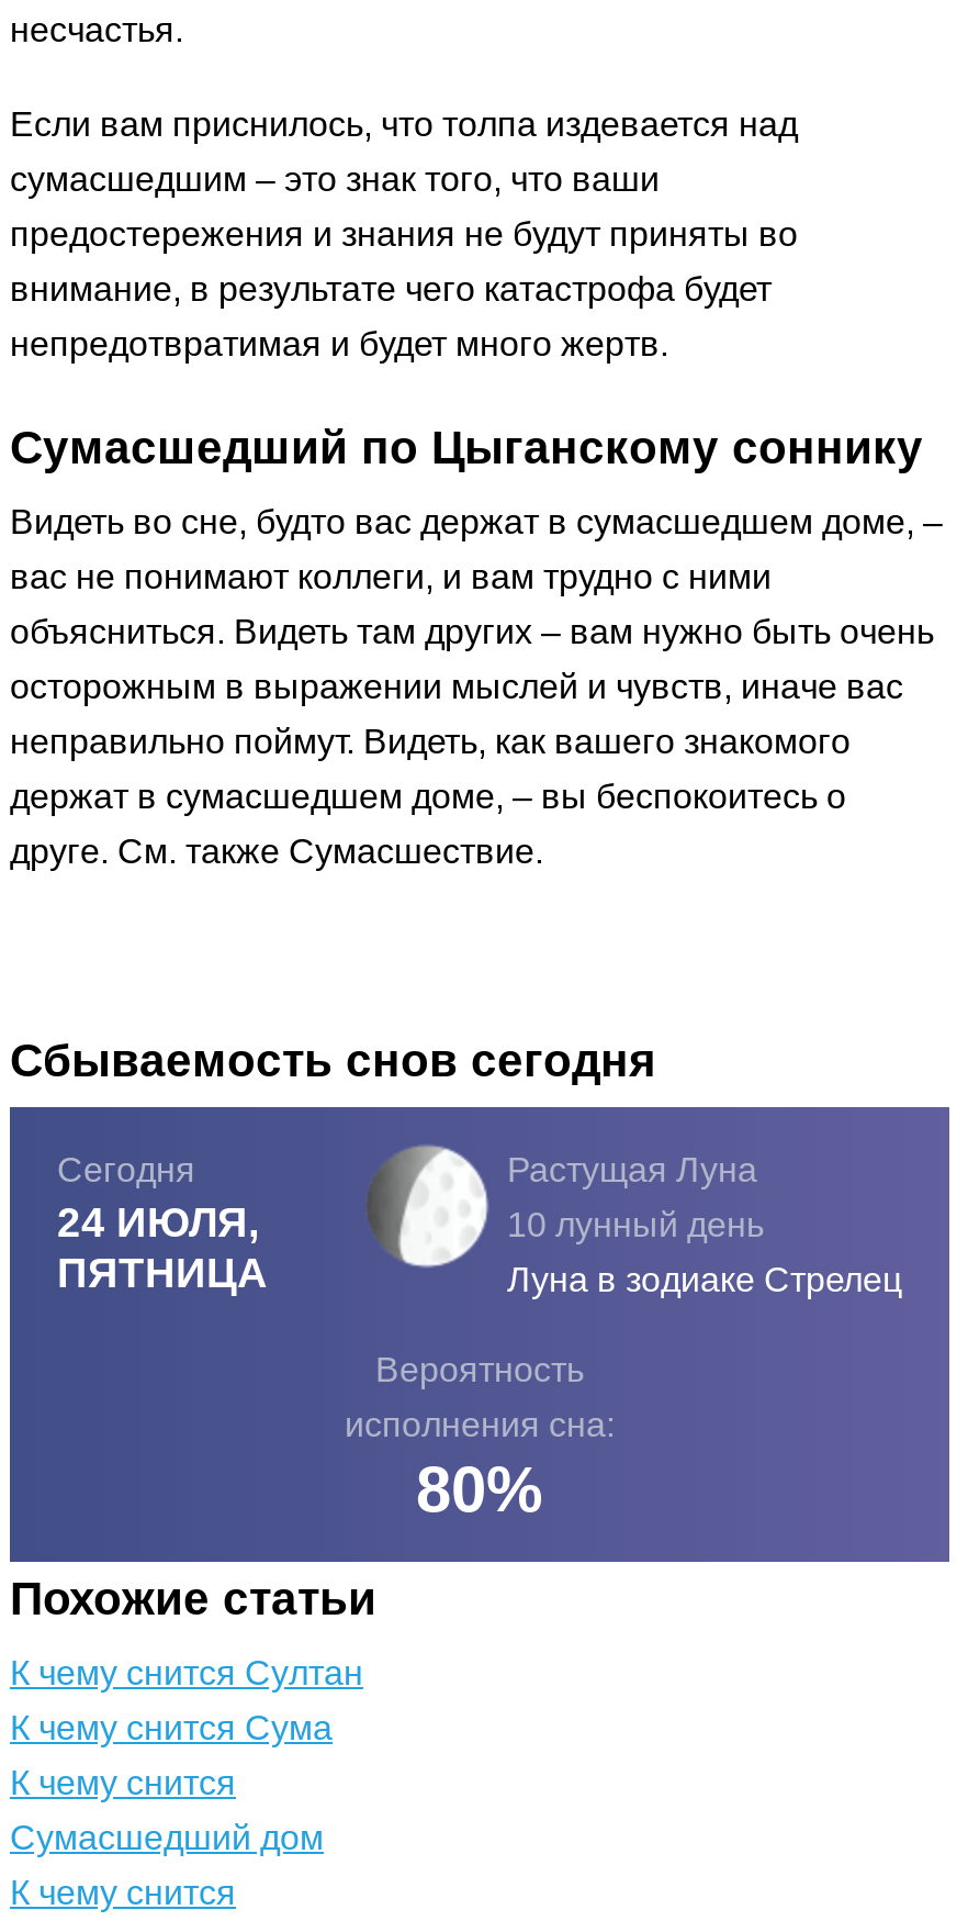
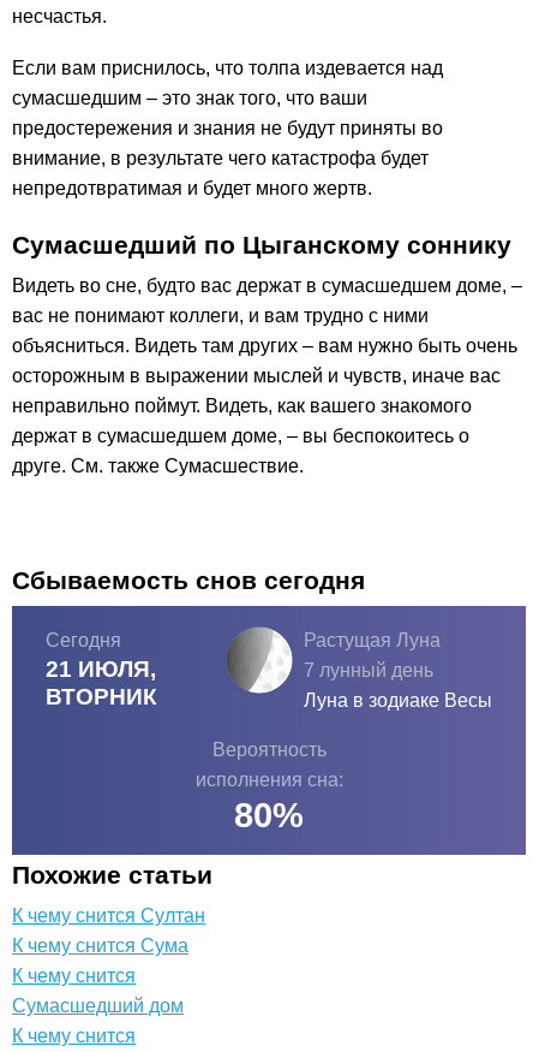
- [image]
- 10 лунный день
+ [image]
+ 7 лунный день

- 24 ИЮЛЯ,
- ПЯТНИЦА
+ 21 ИЮЛЯ,
+ ВТОРНИК

- Луна в зодиаке Стрелец
+ Луна в зодиаке Весы
